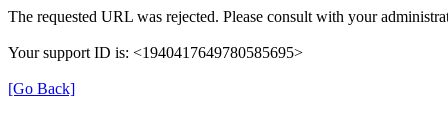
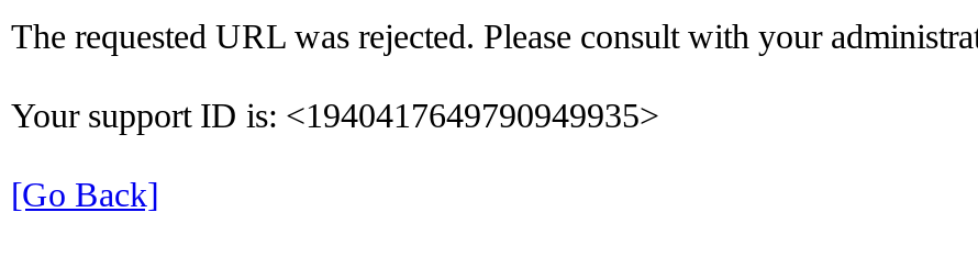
- Your support ID is: <1940417649780585695>
+ Your support ID is: <1940417649790949935>
